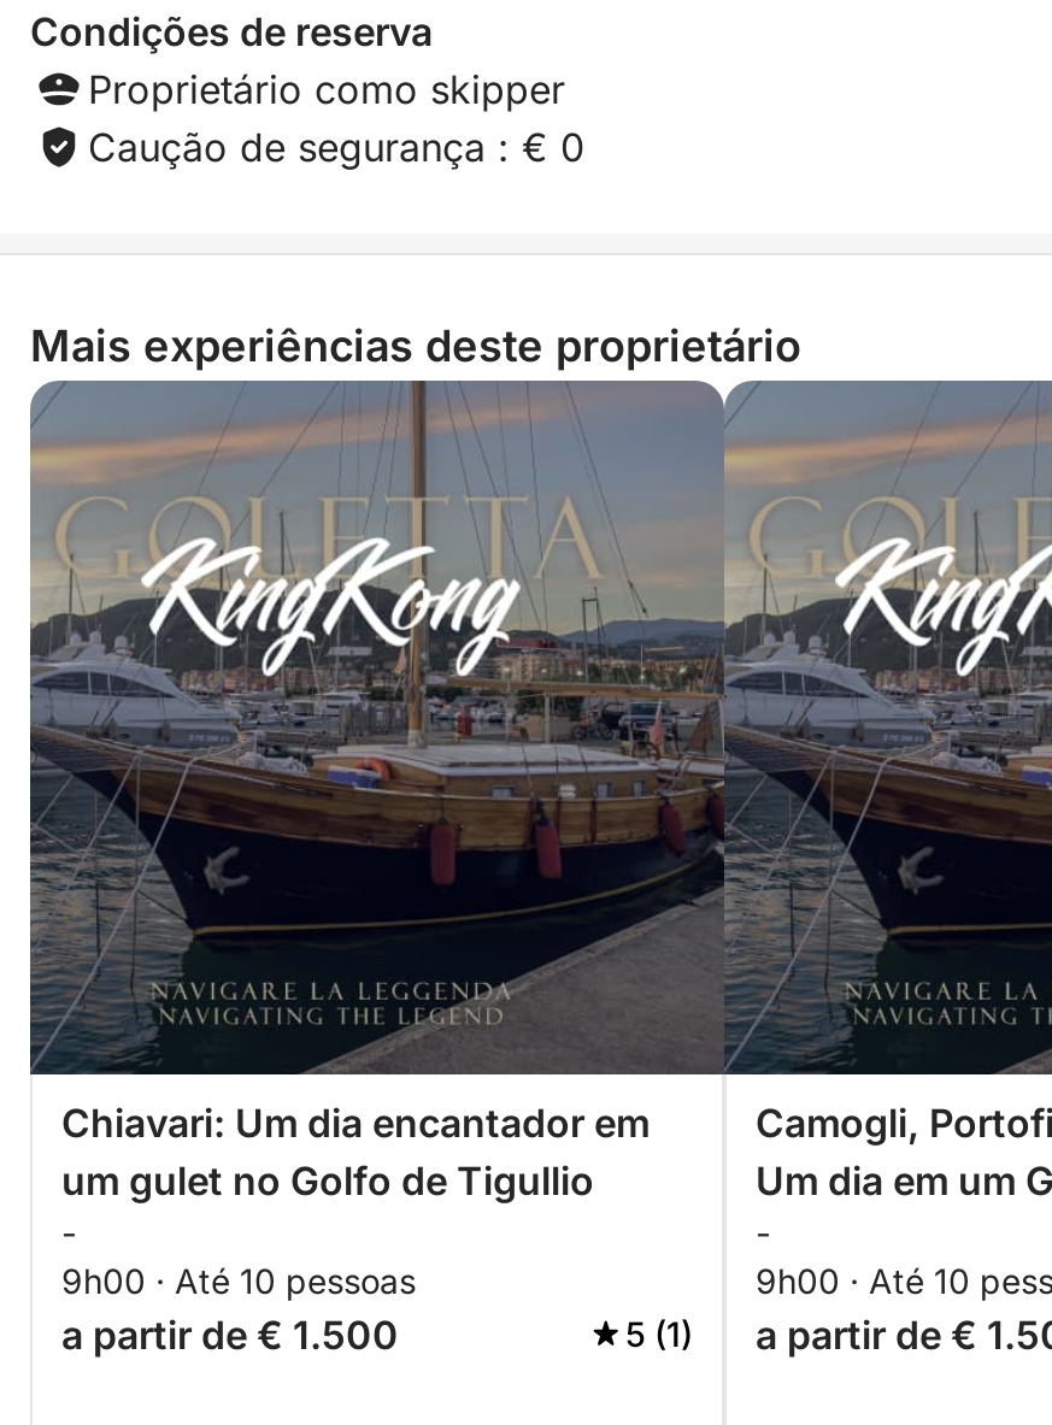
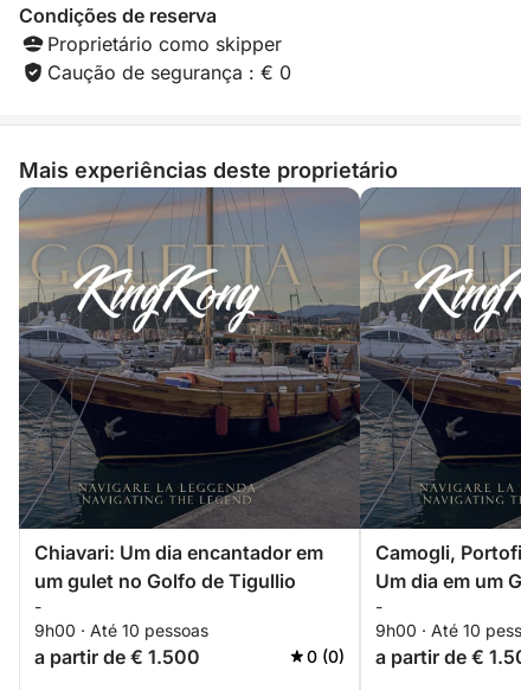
- 5 (1)
+ 0 (0)
